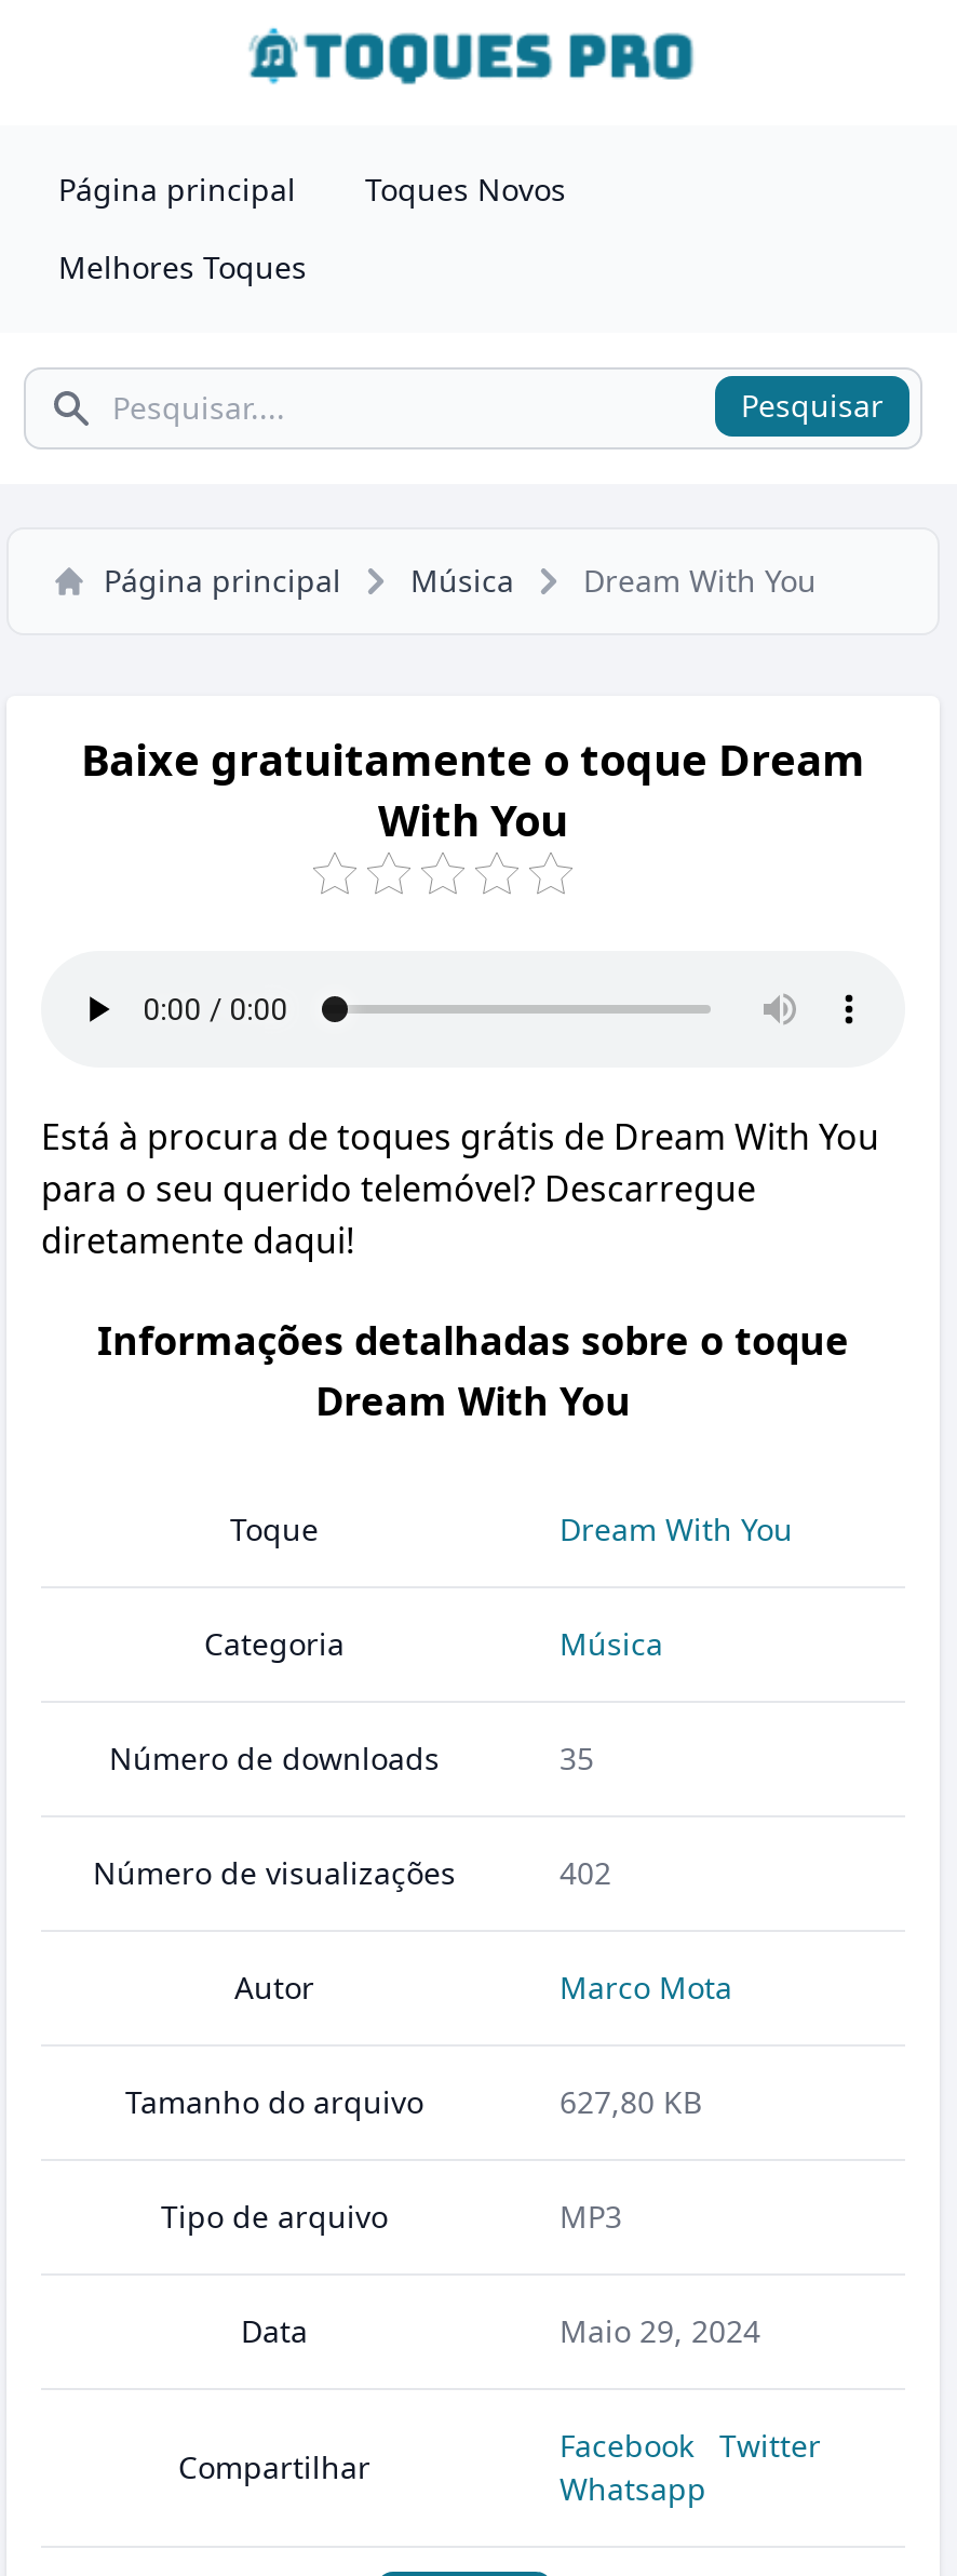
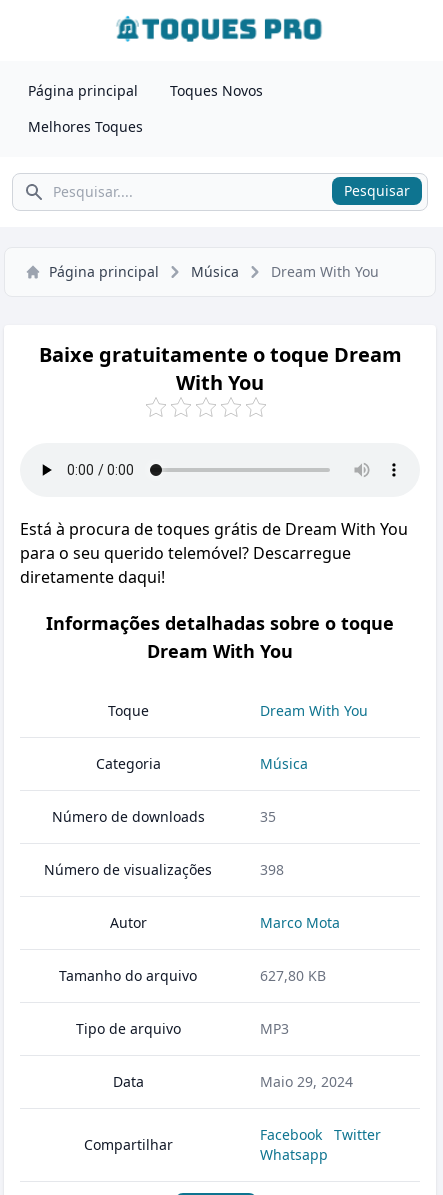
- 402
+ 398
